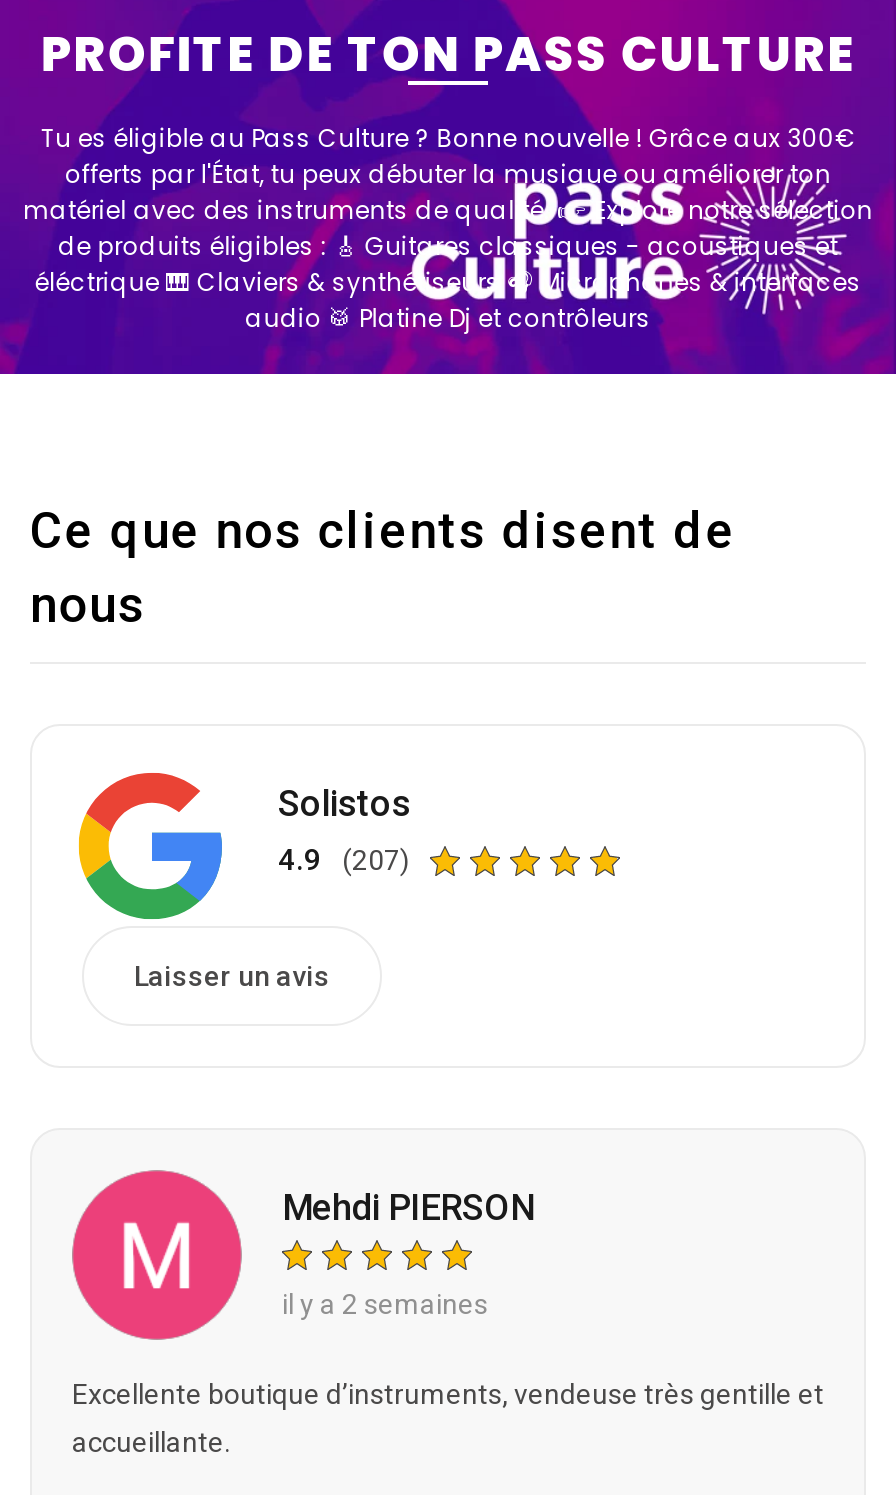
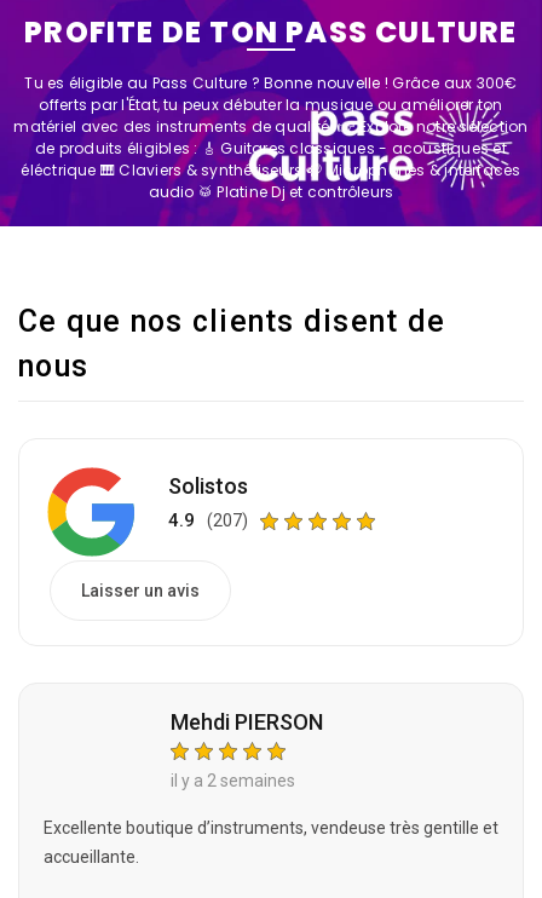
- [image]
